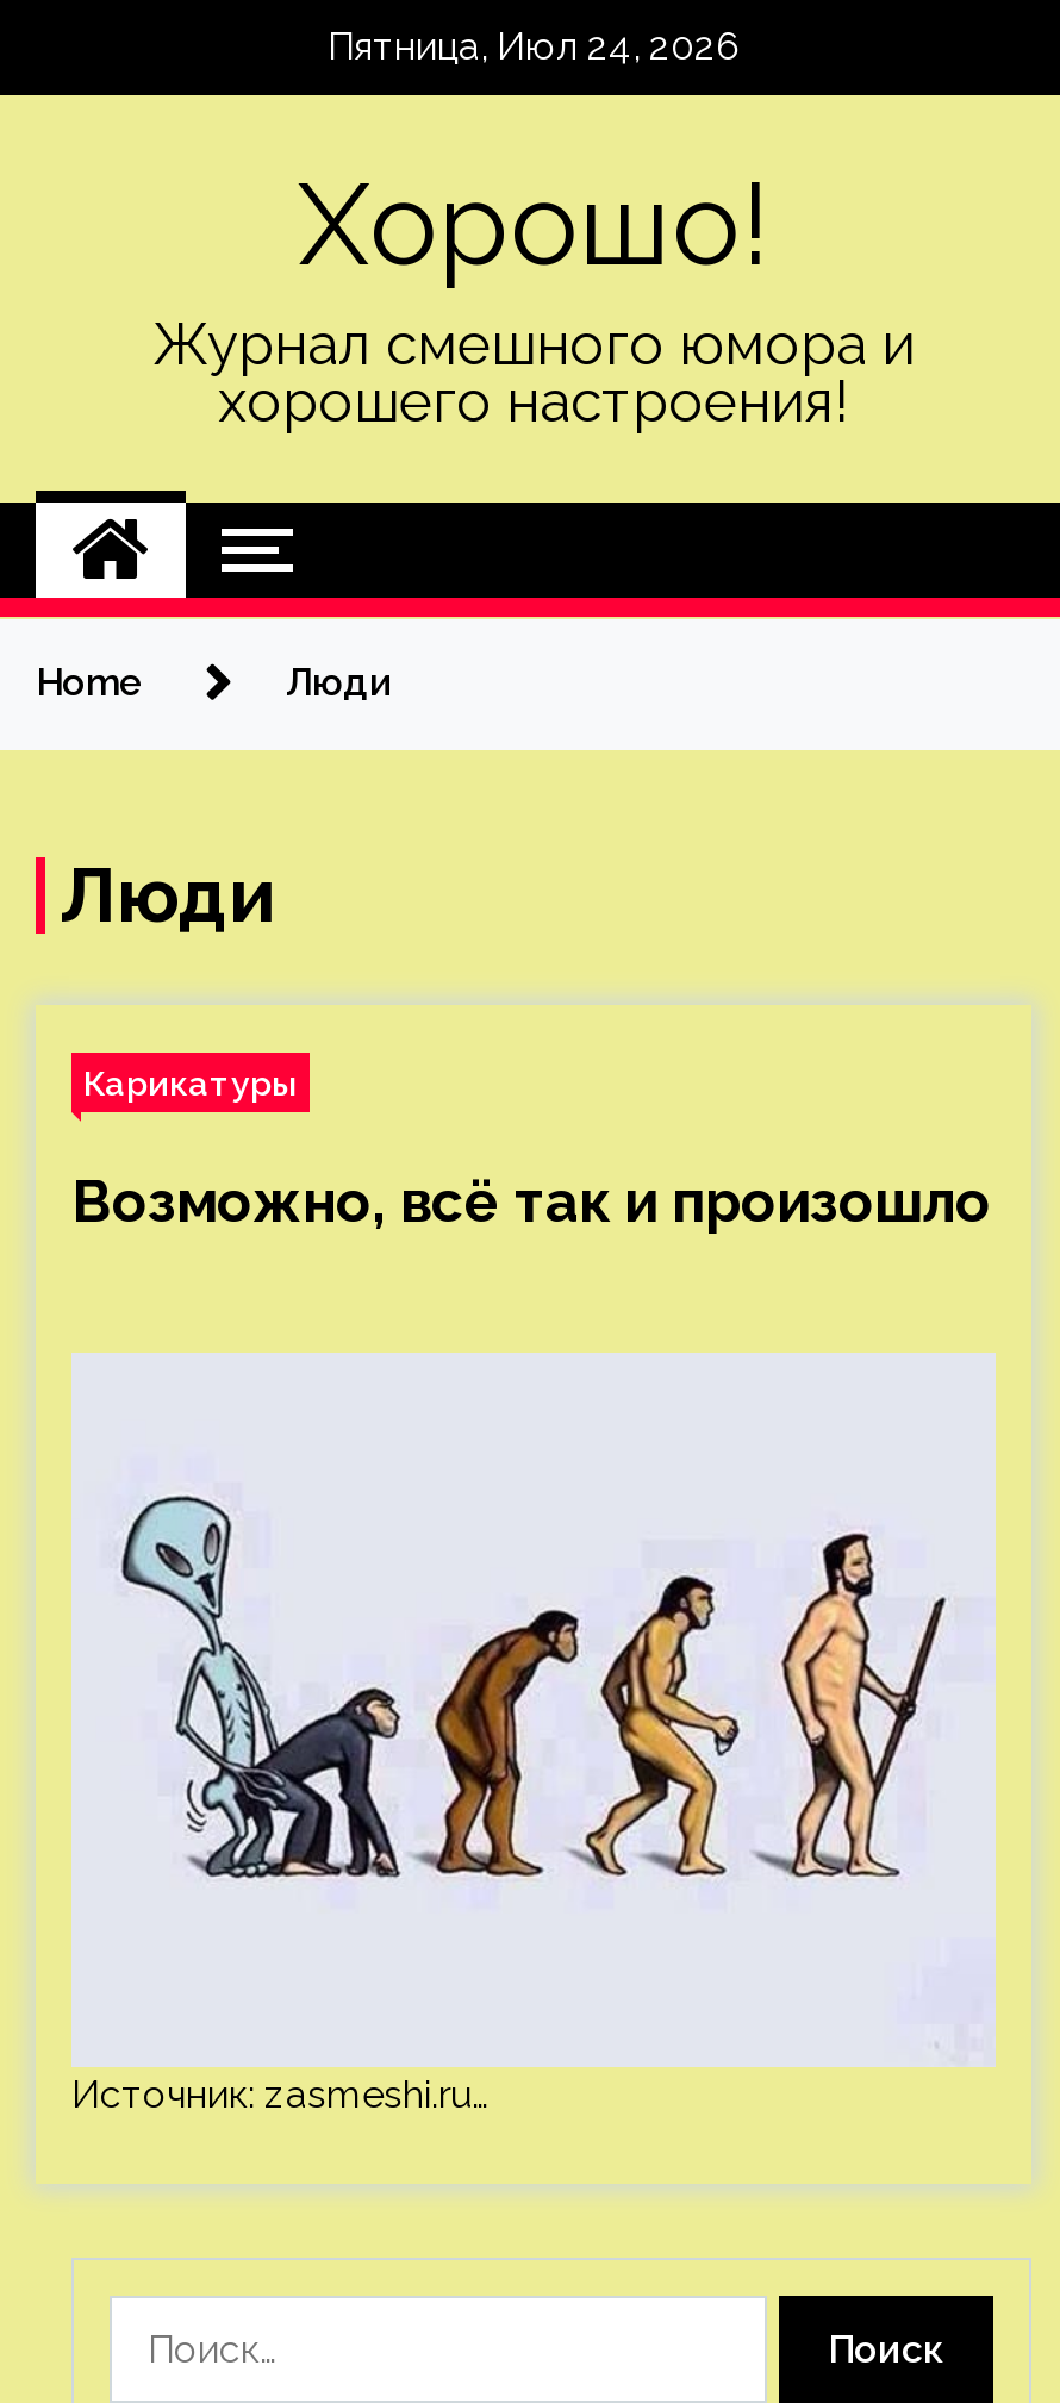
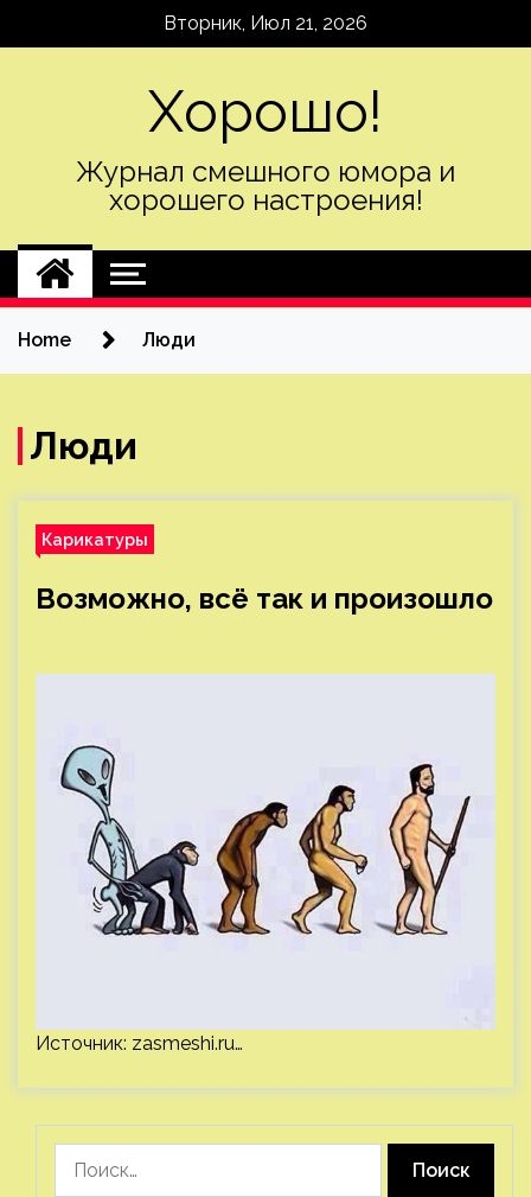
- Пятница, Июл 24, 2026
+ Вторник, Июл 21, 2026
